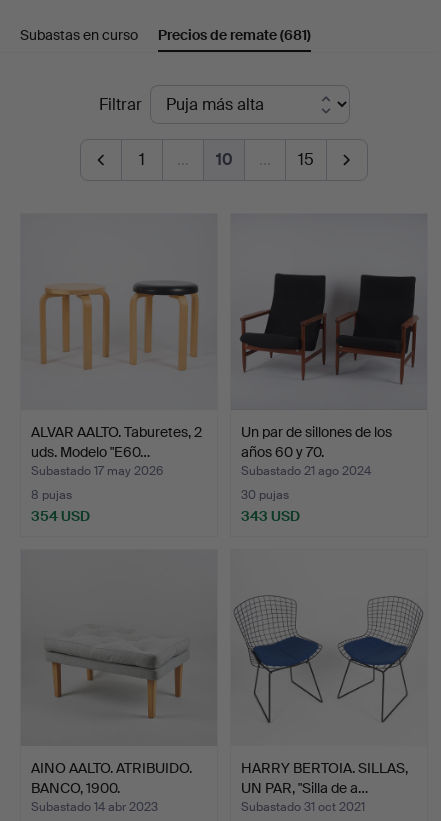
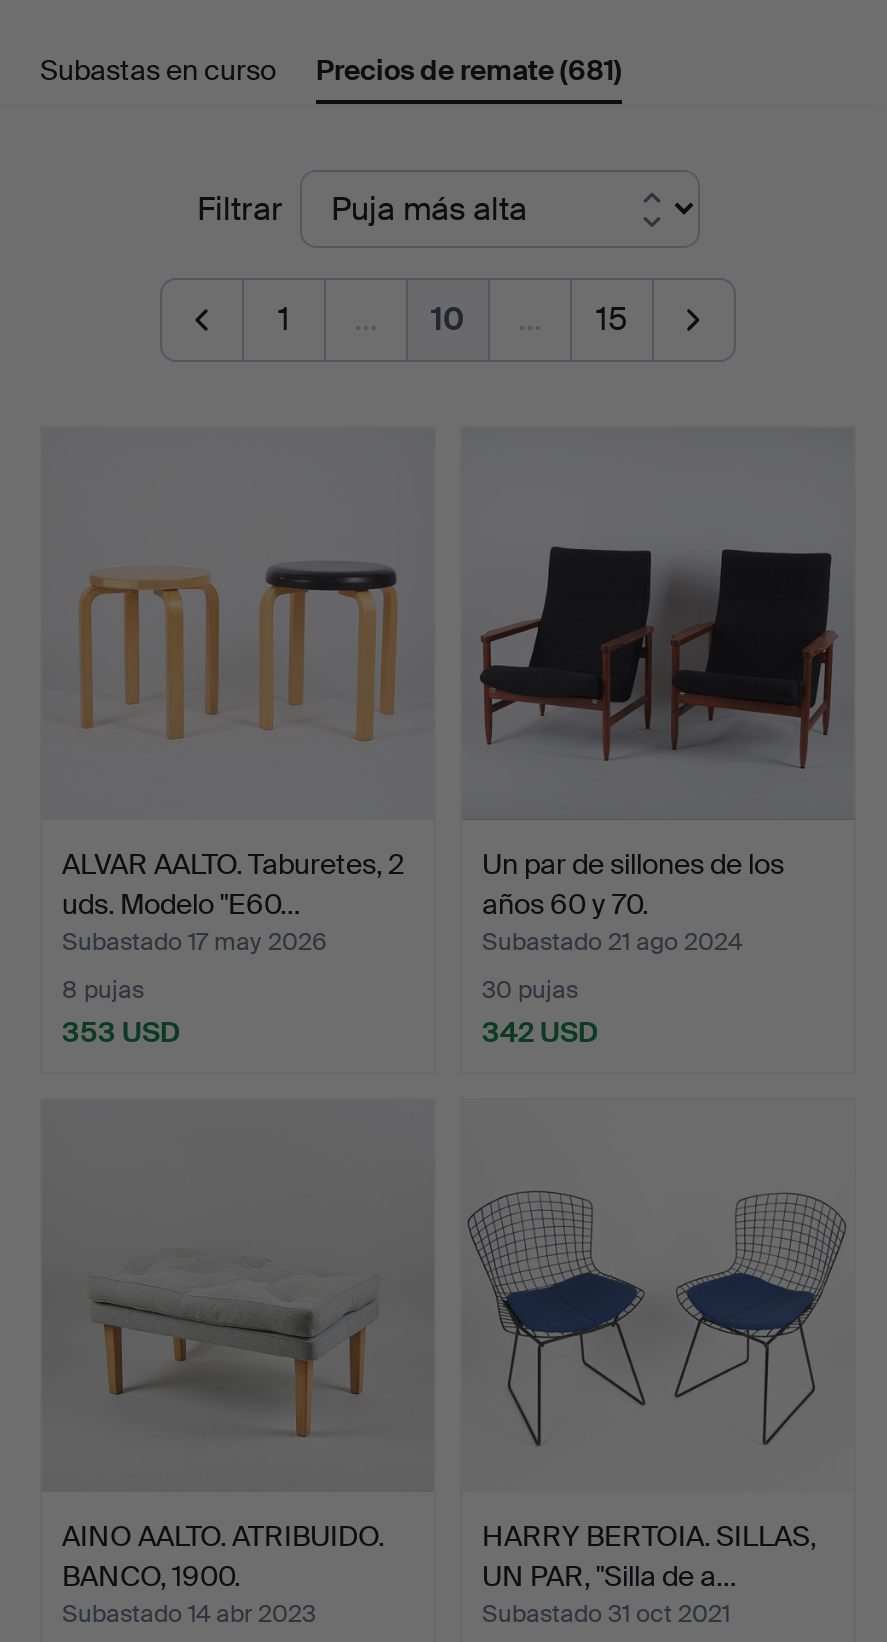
- 354 USD
+ 353 USD

- 343 USD
+ 342 USD
